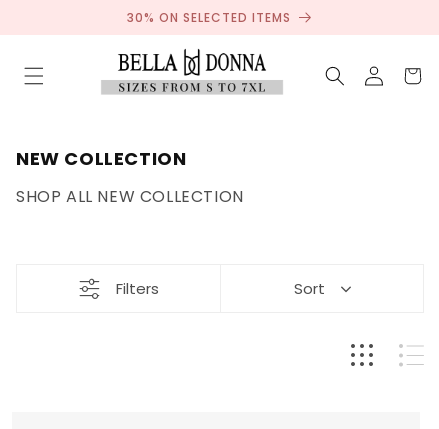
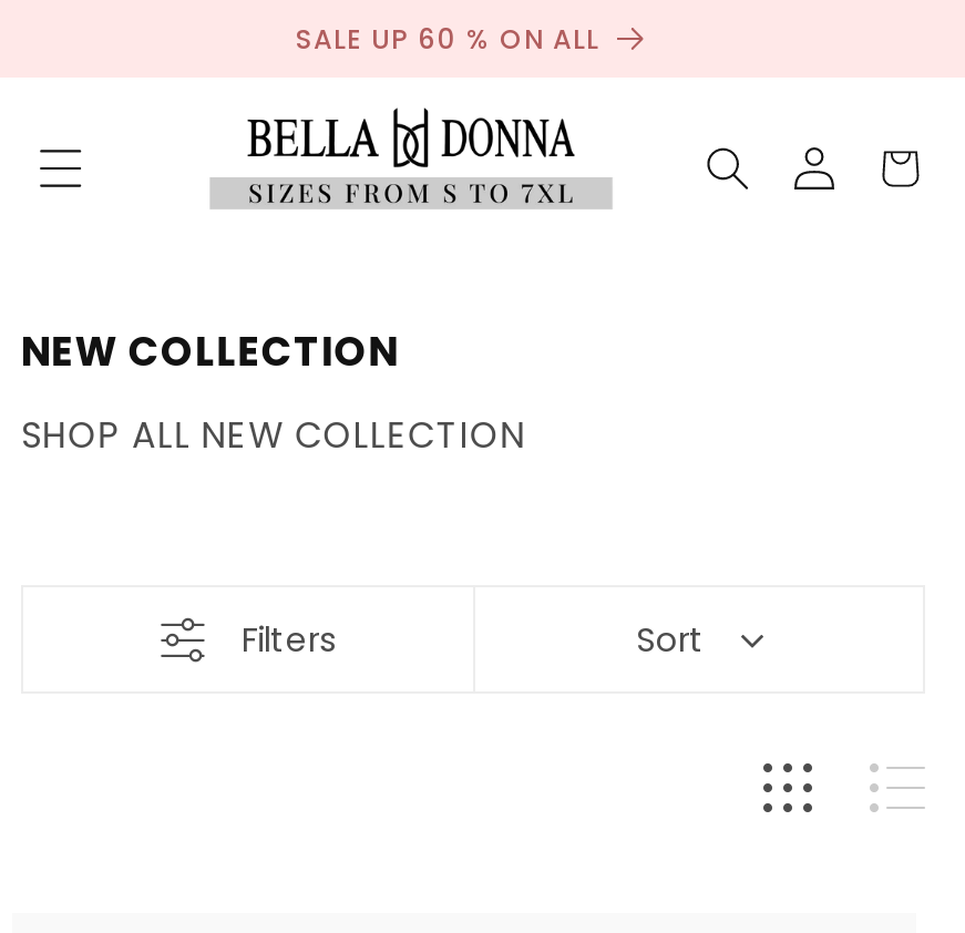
- 30% ON SELECTED ITEMS
+ SALE UP 60 % ON ALL
